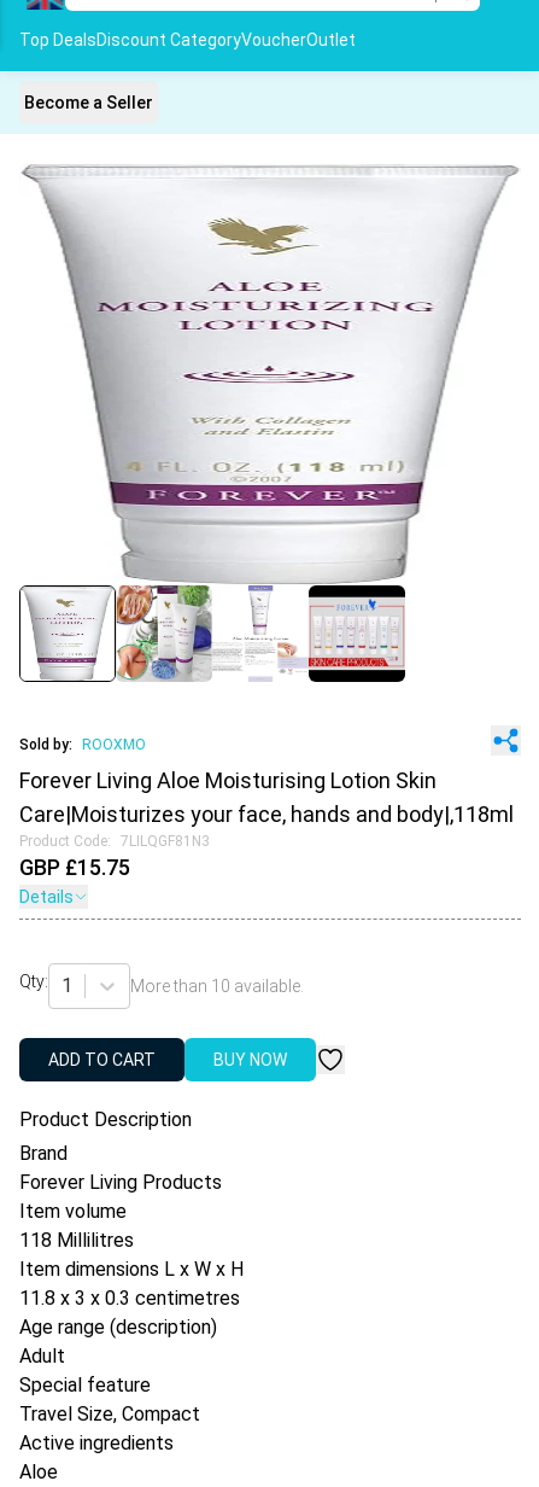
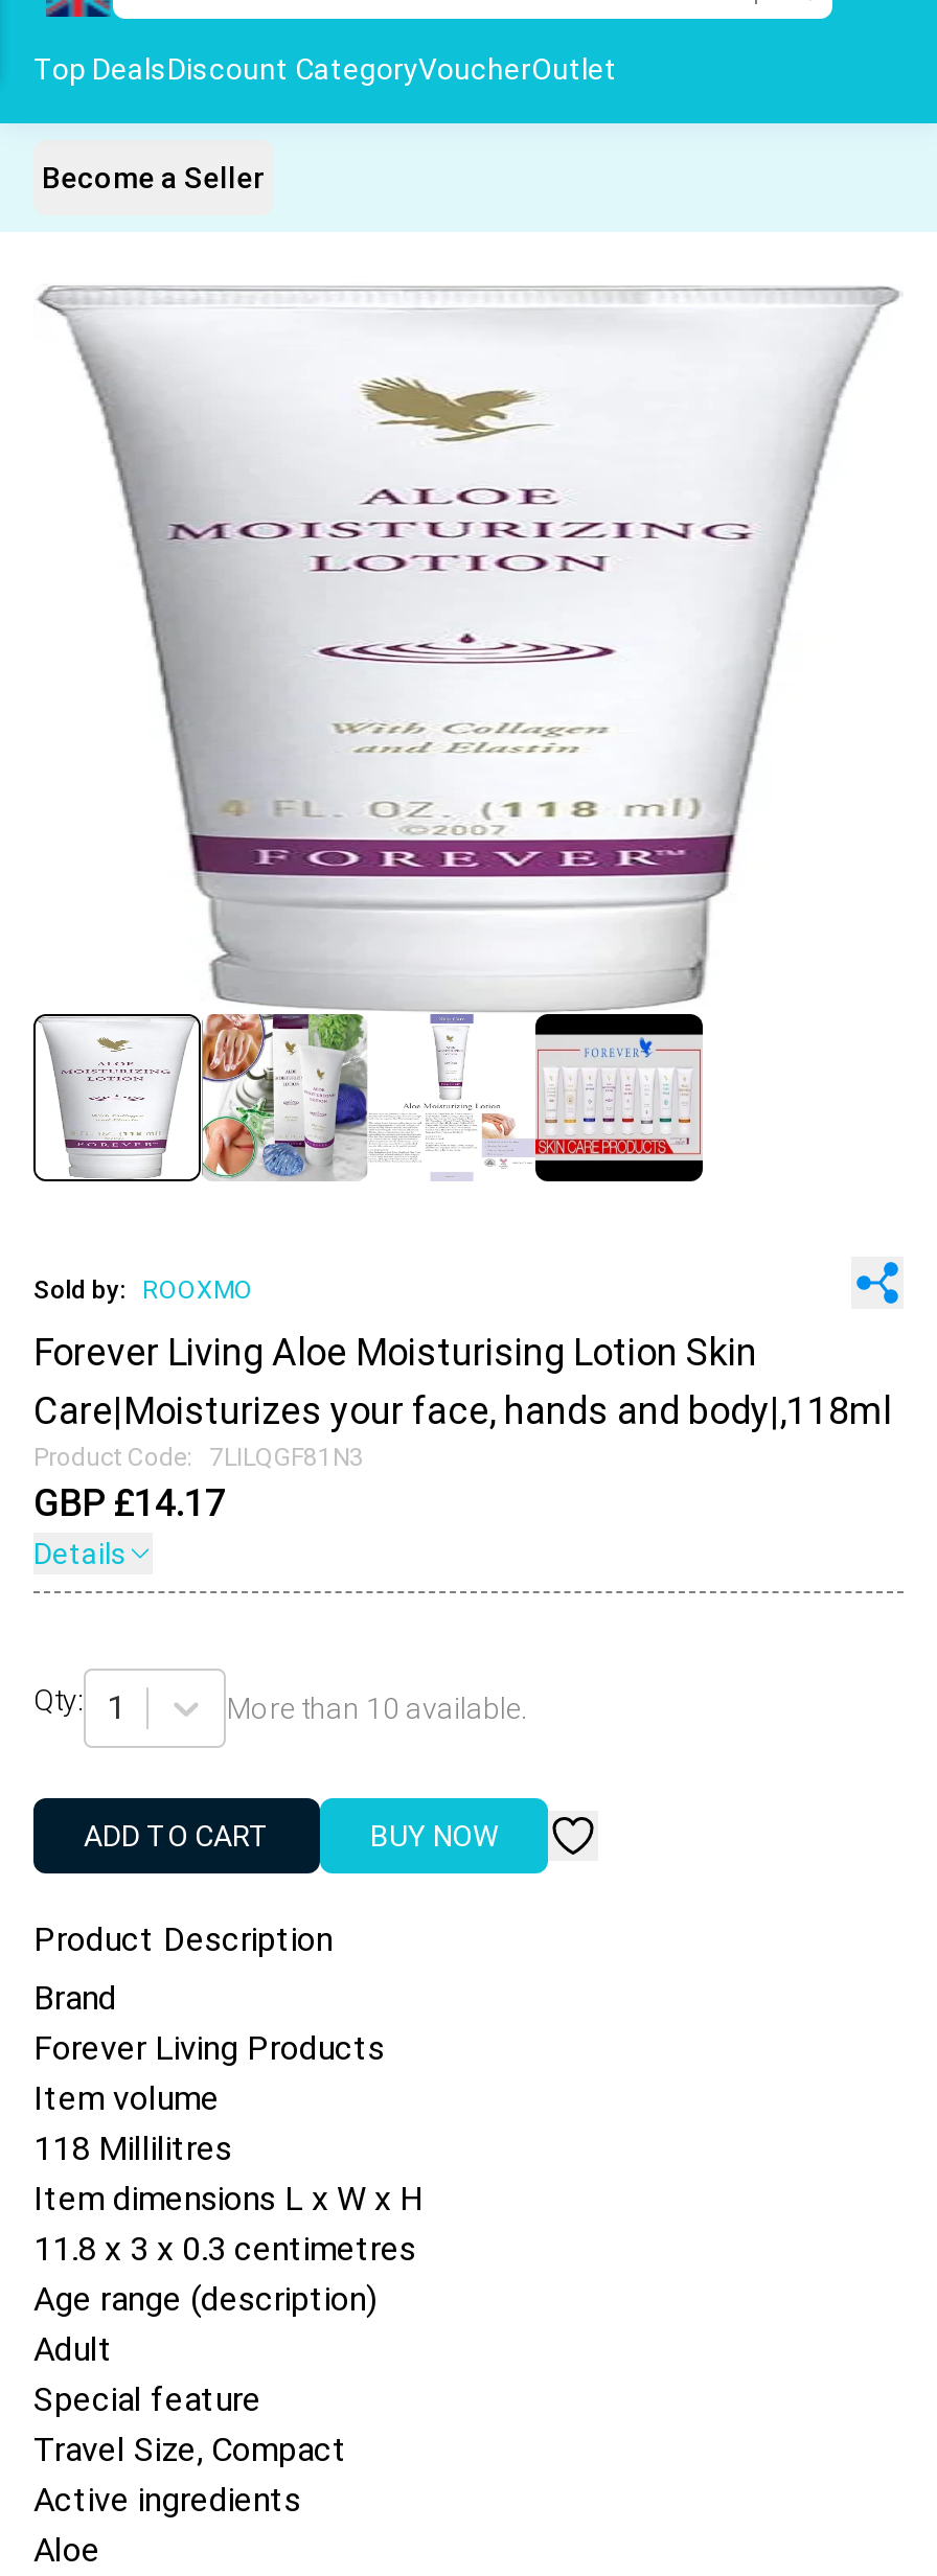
- GBP £15.75
+ GBP £14.17
